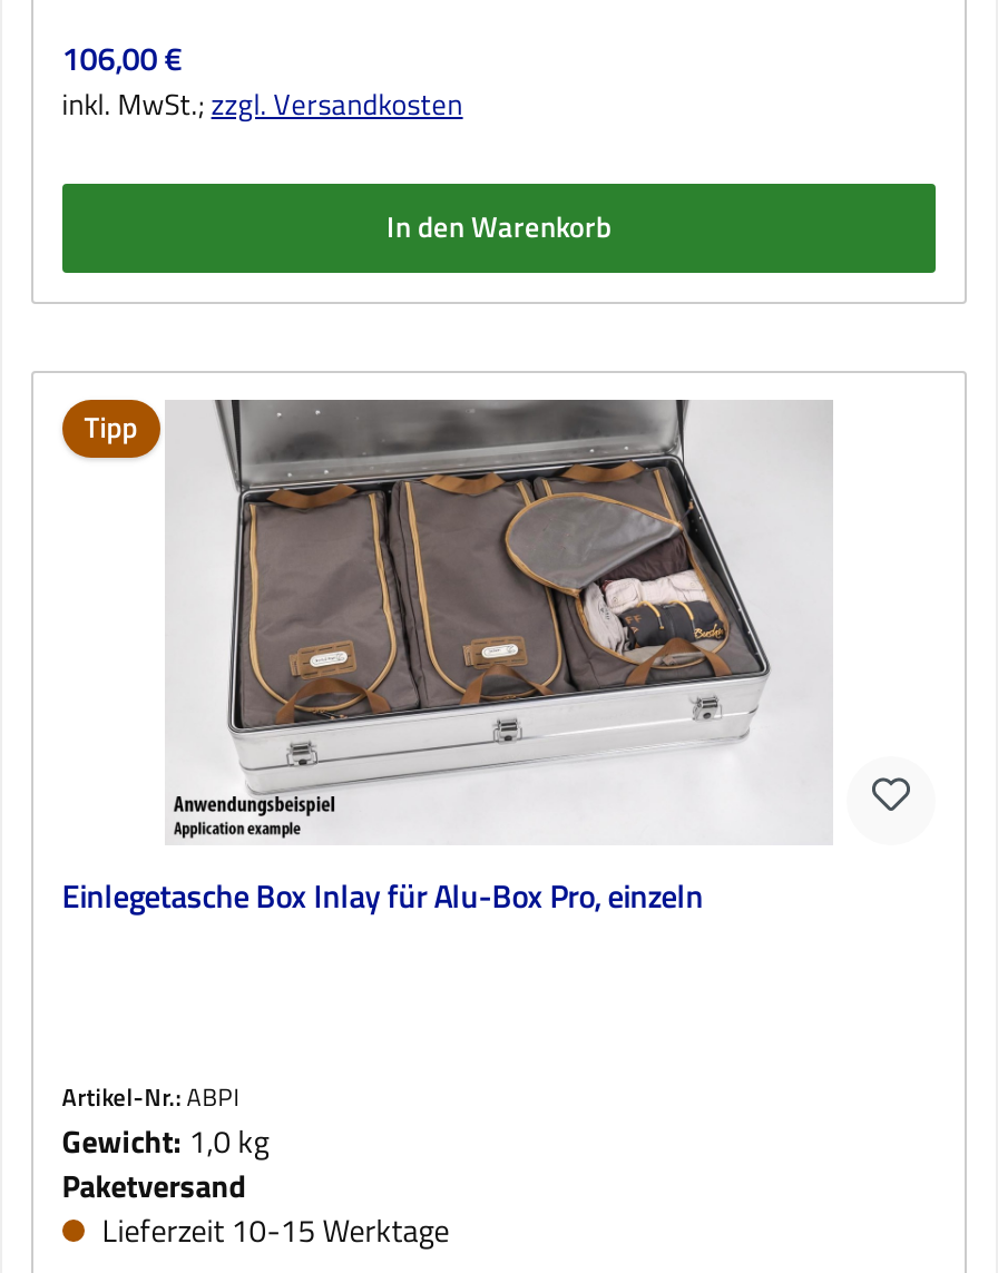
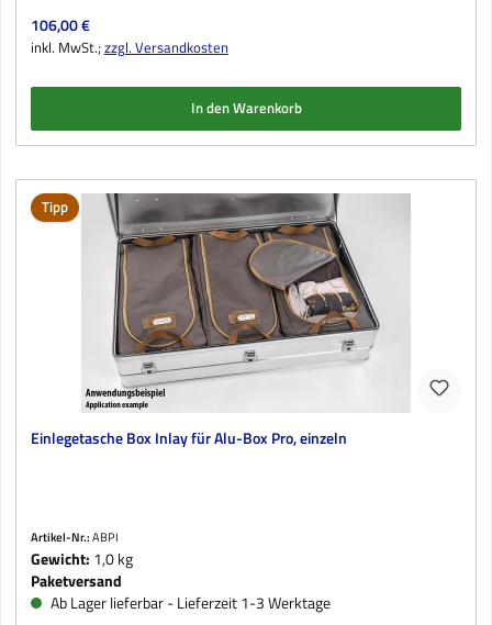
- Lieferzeit 10-15 Werktage
+ Ab Lager lieferbar - Lieferzeit 1-3 Werktage
